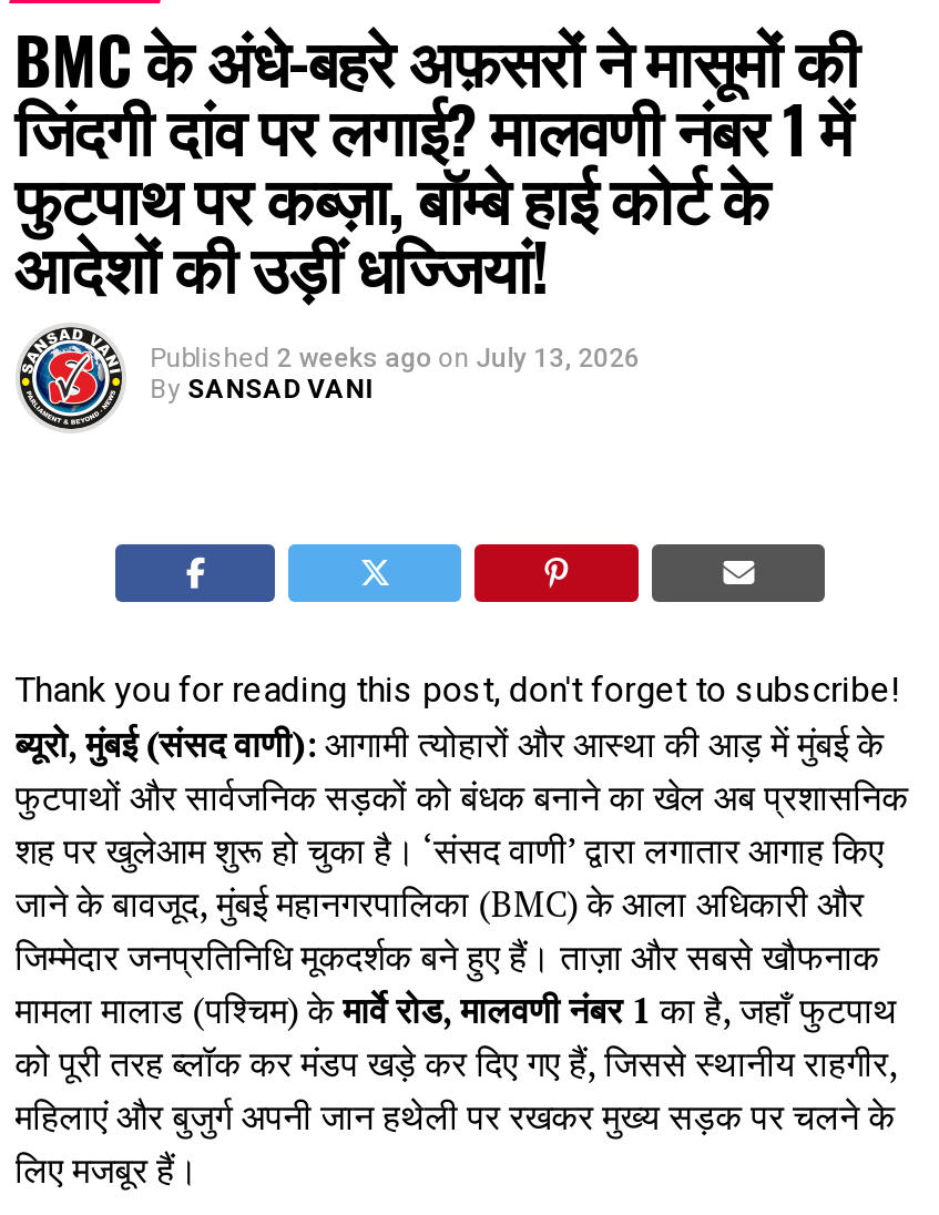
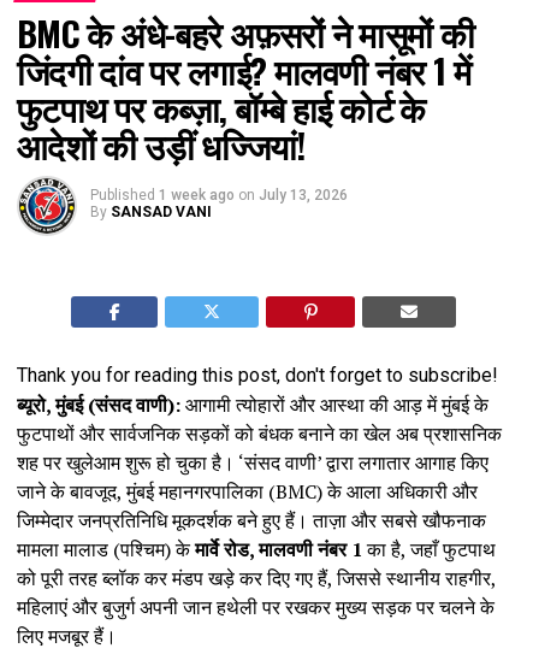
- Published 2 weeks ago on July 13, 2026
+ Published 1 week ago on July 13, 2026
